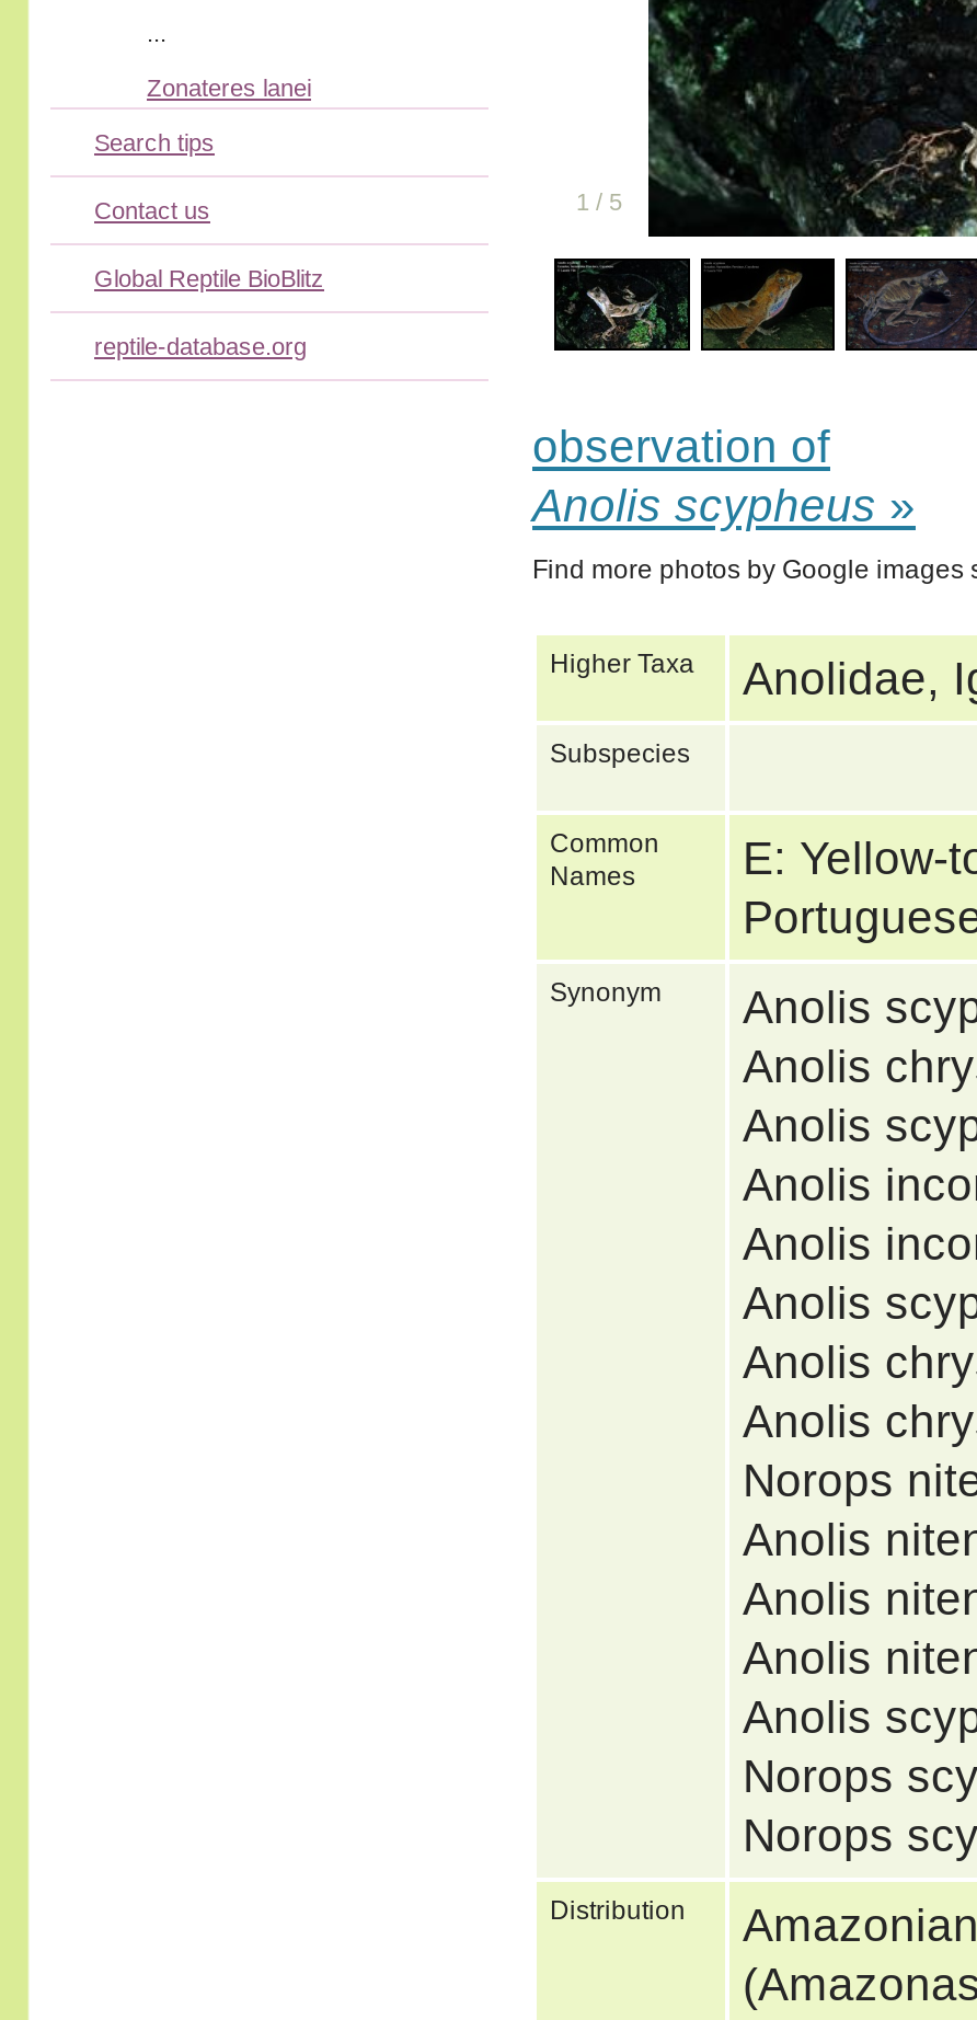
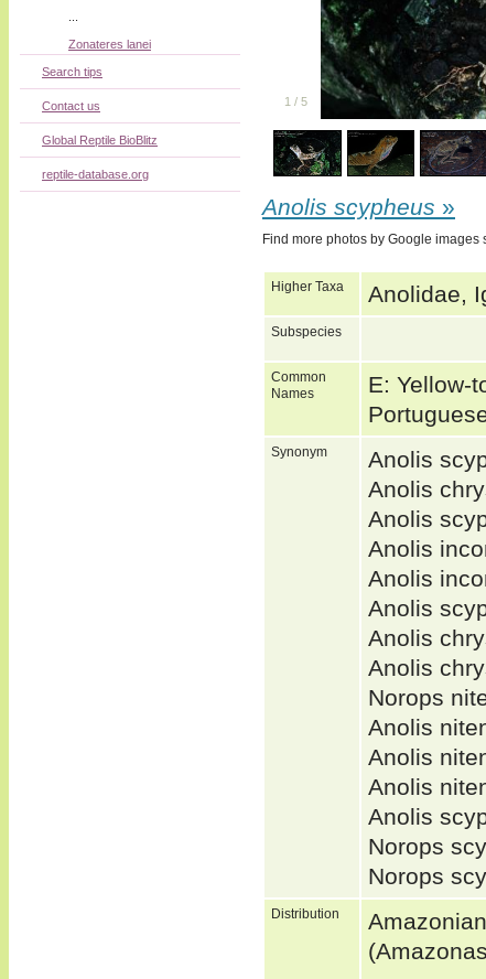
- observation of
